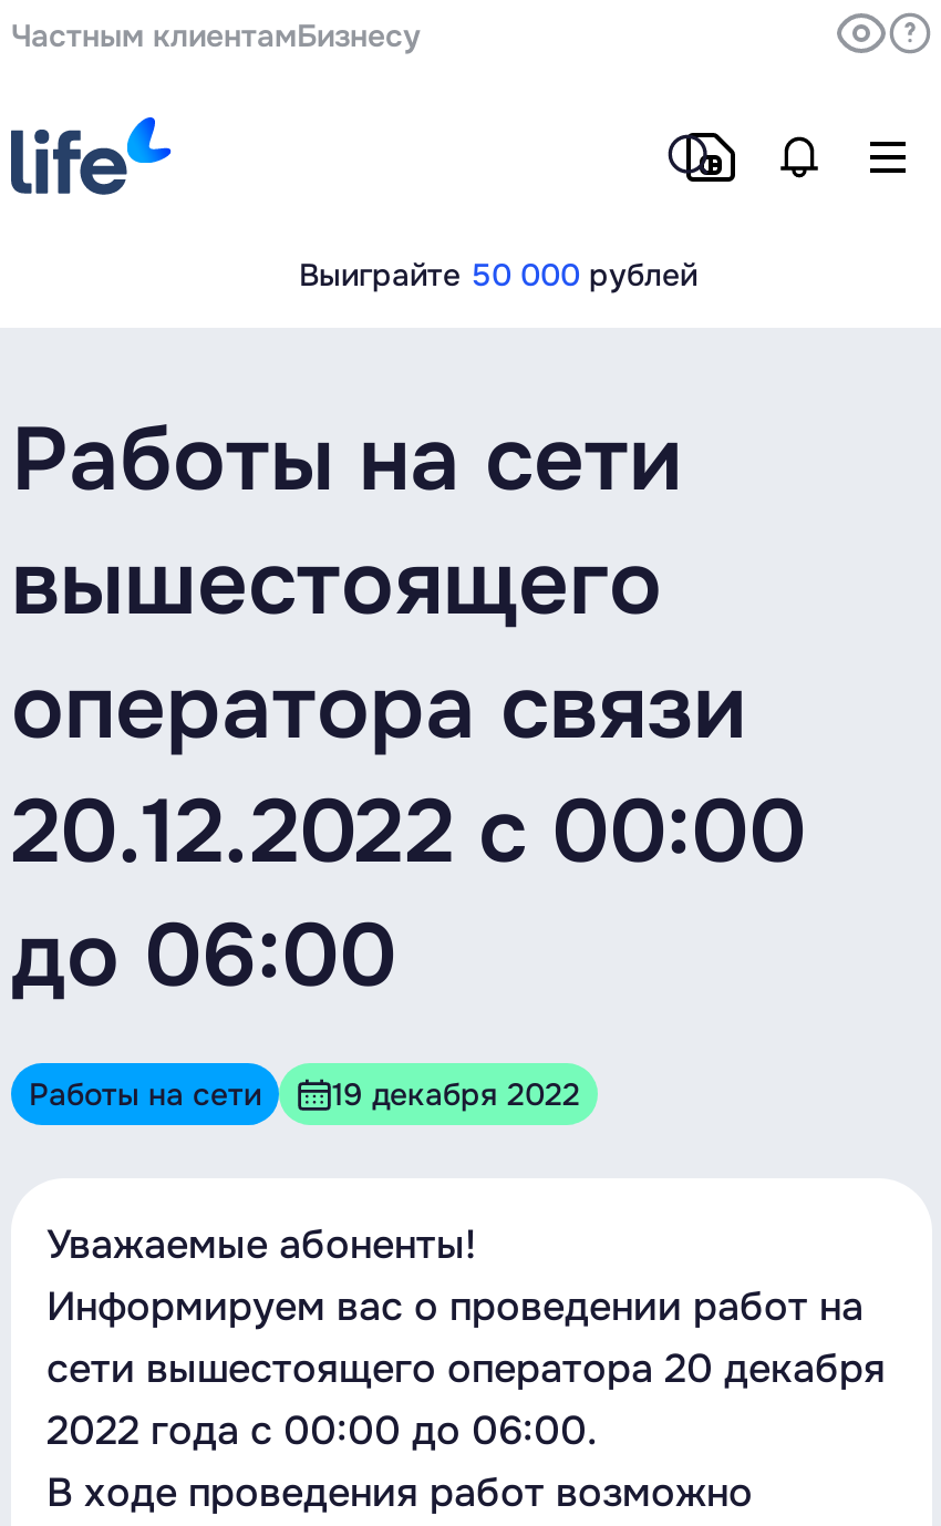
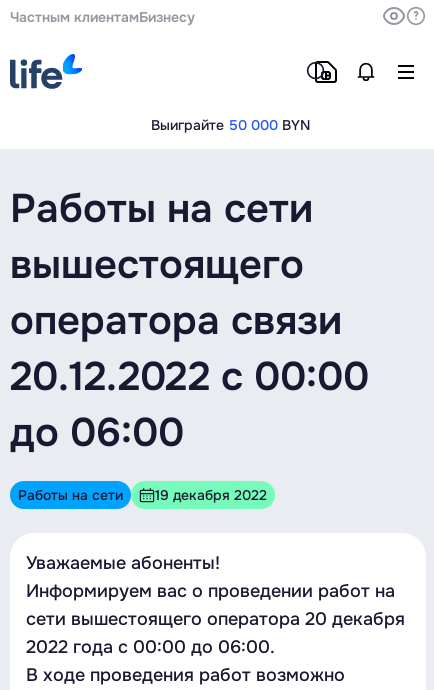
- Выиграйте 50 000 рублей
+ Выиграйте 50 000 BYN
